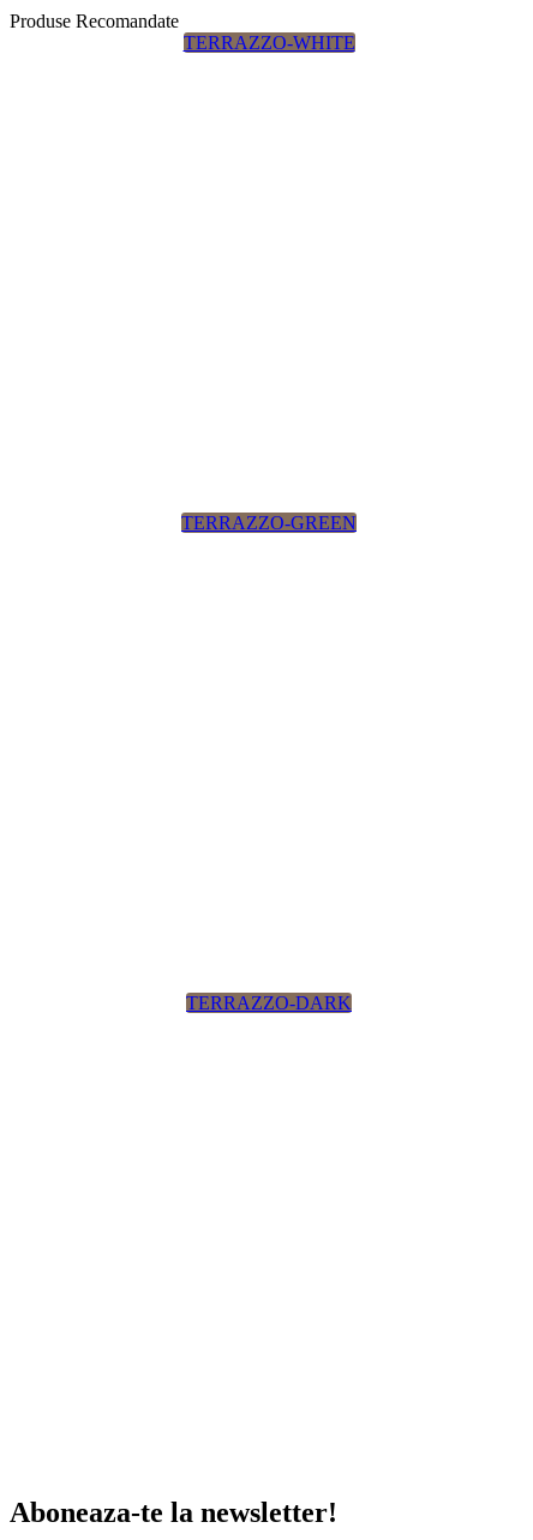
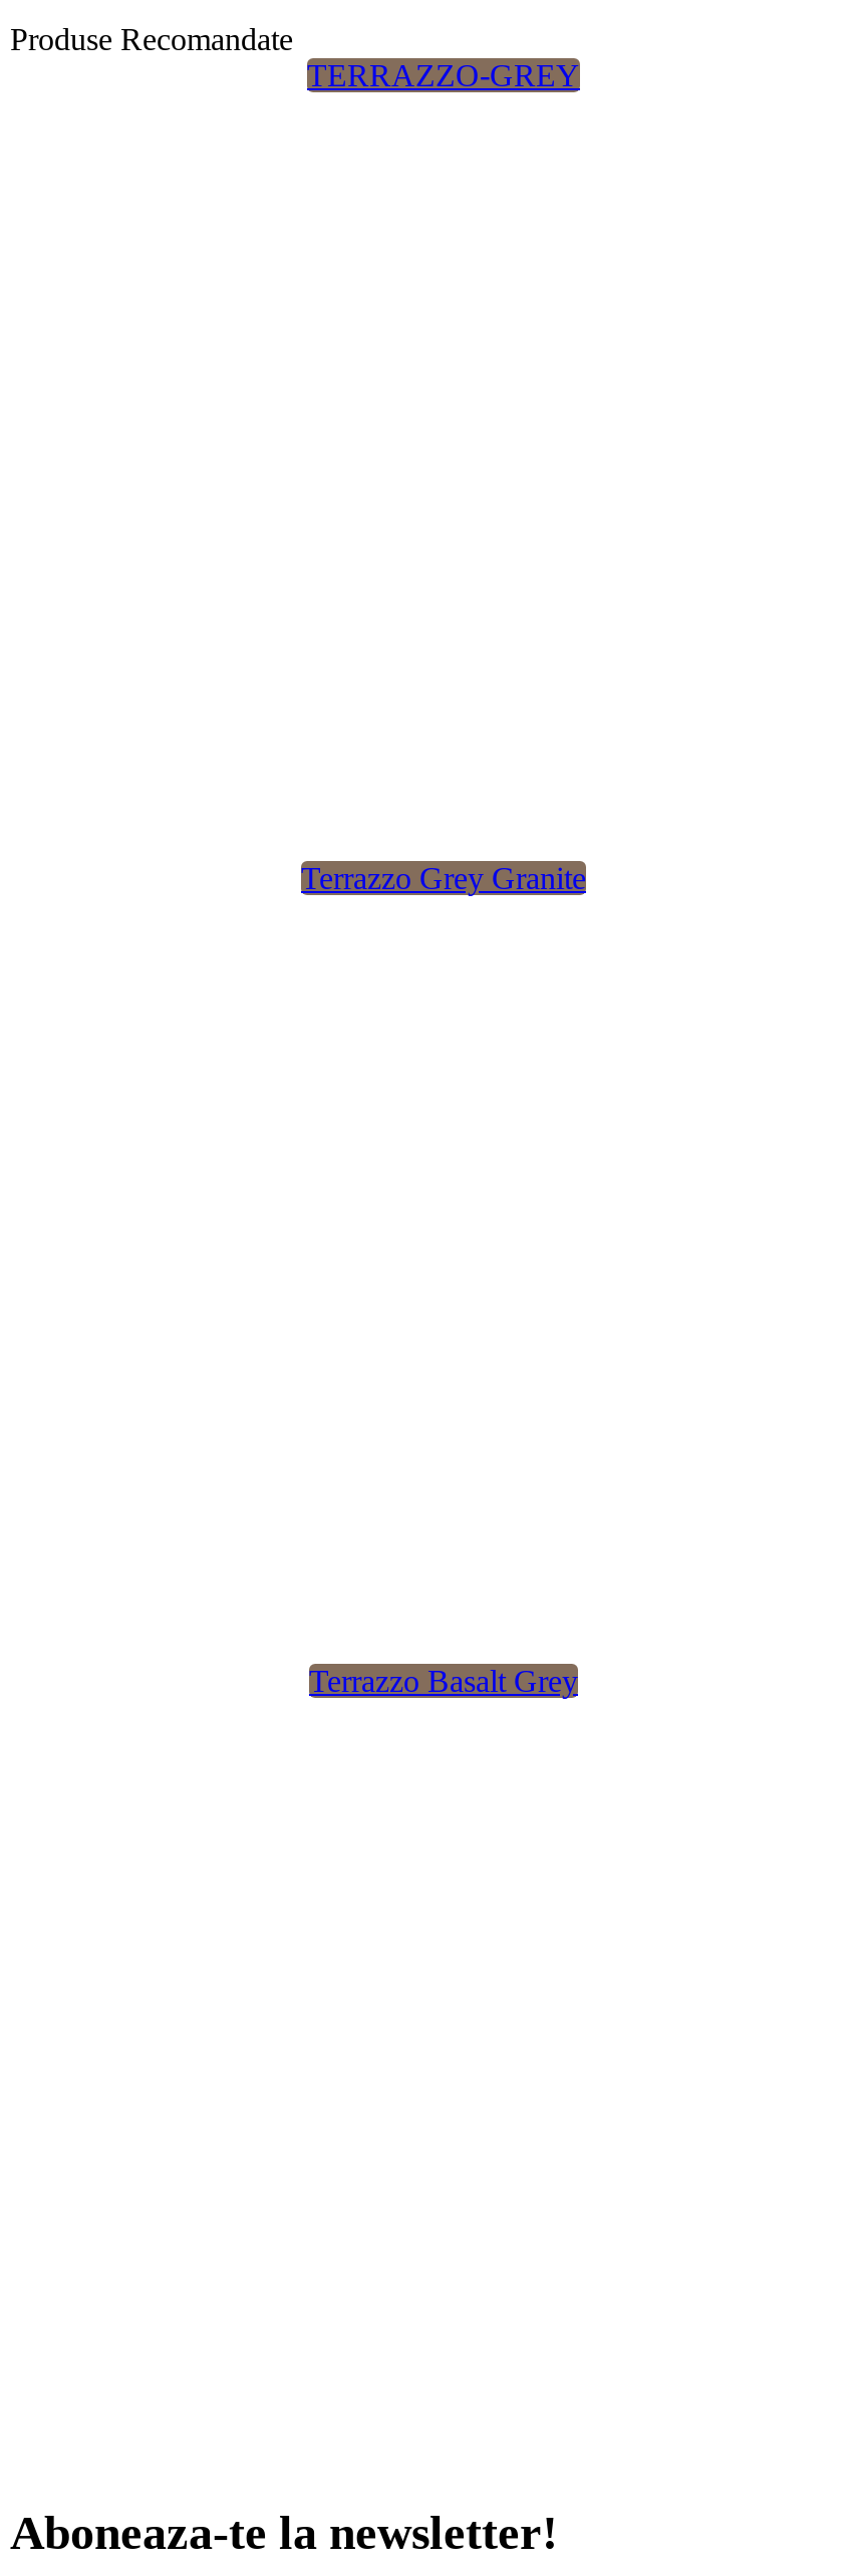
- TERRAZZO-WHITE
+ TERRAZZO-GREY

- TERRAZZO-GREEN
+ Terrazzo Grey Granite

- TERRAZZO-DARK
+ Terrazzo Basalt Grey
